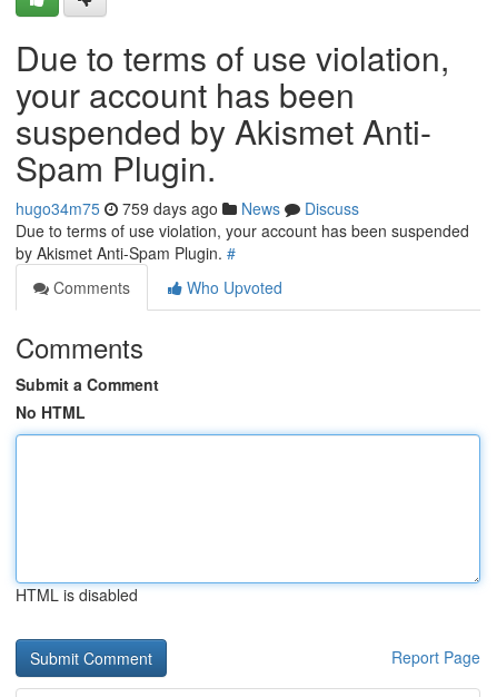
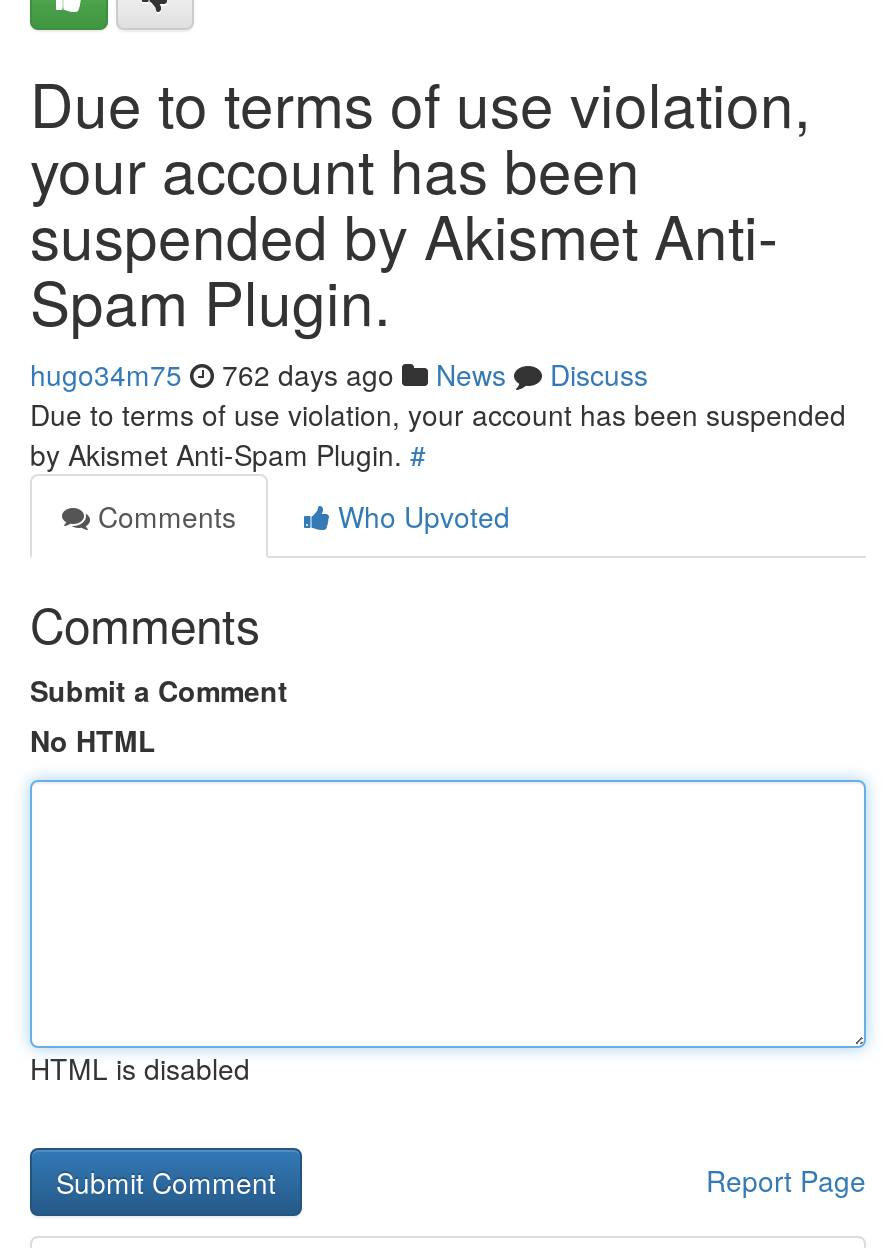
- hugo34m75 759 days ago News Discuss
+ hugo34m75 762 days ago News Discuss
